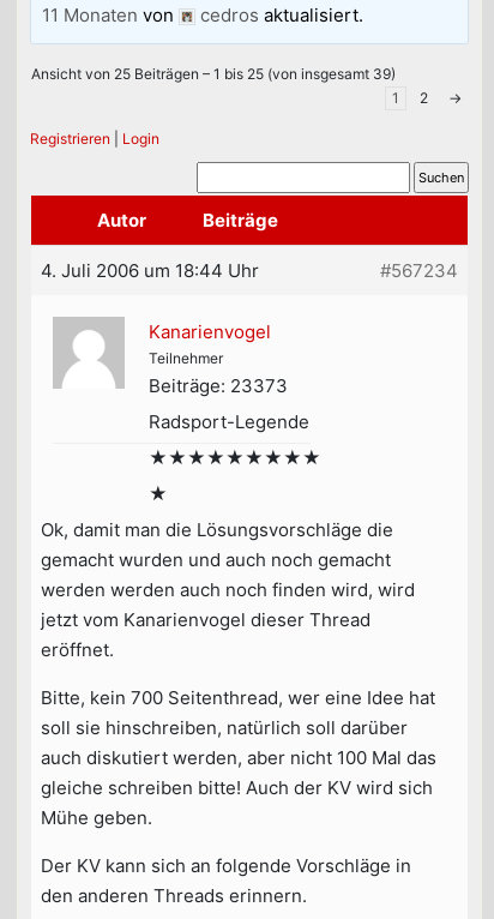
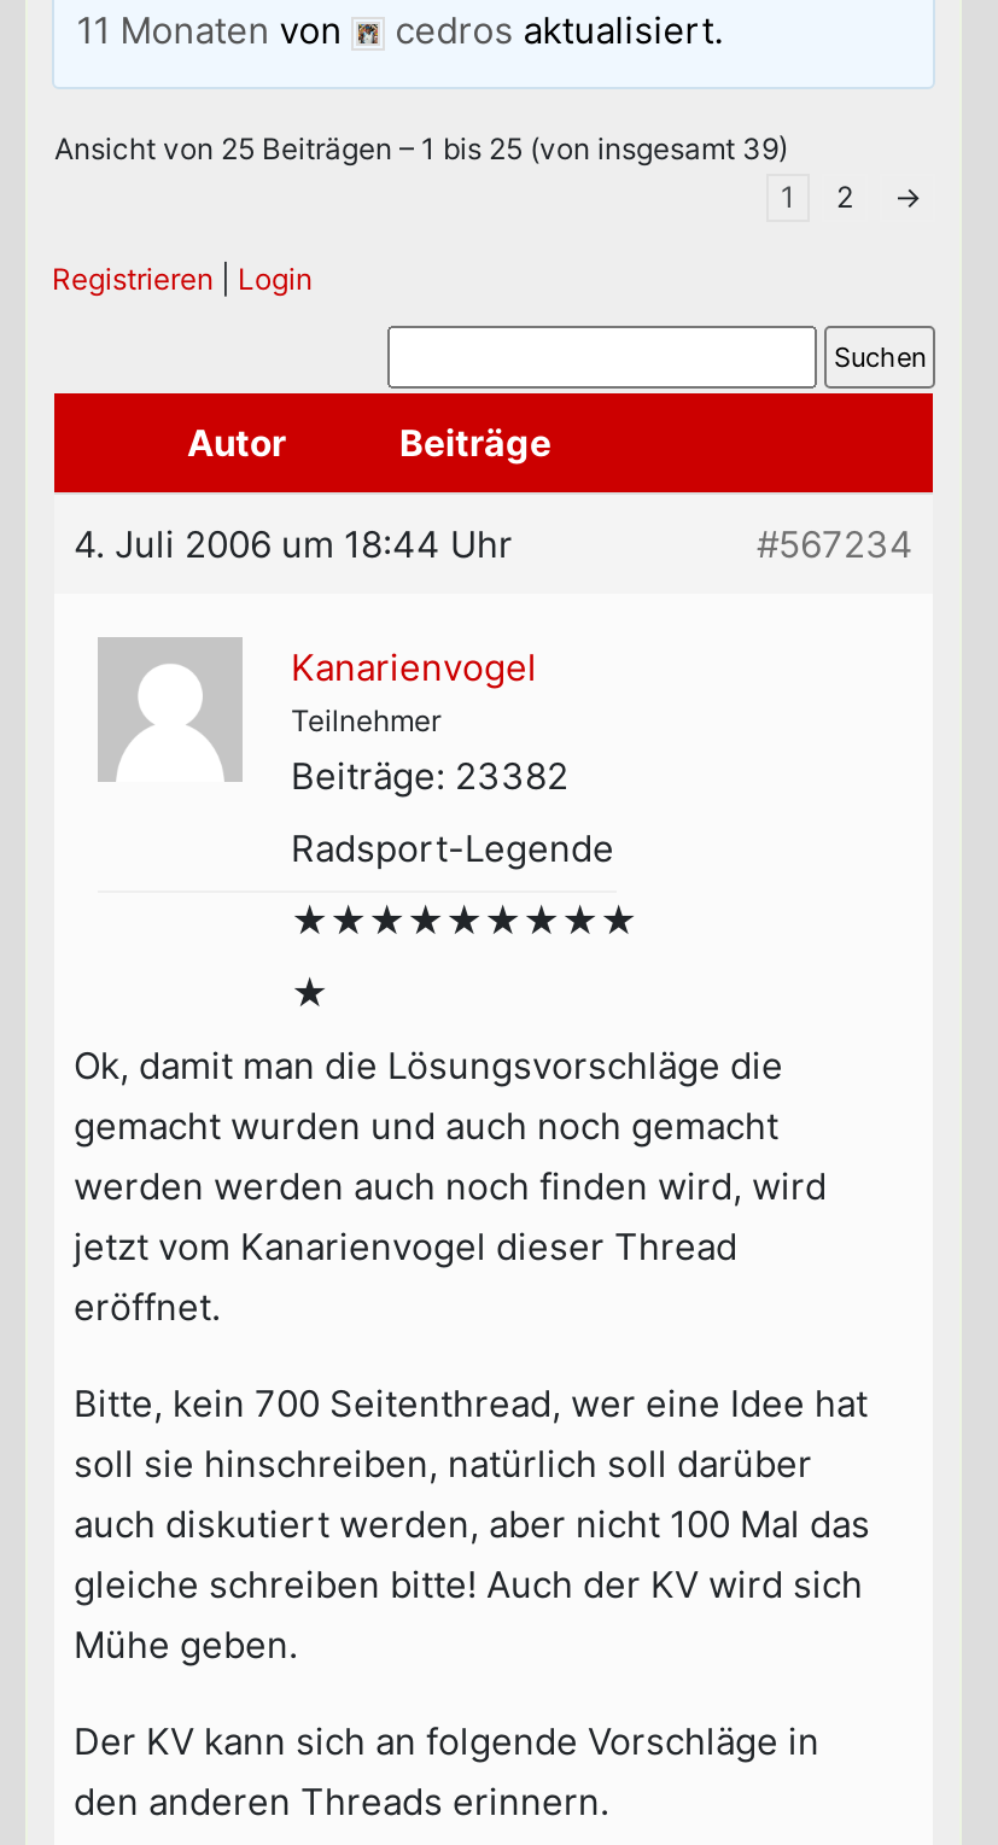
- Beiträge: 23373
+ Beiträge: 23382
